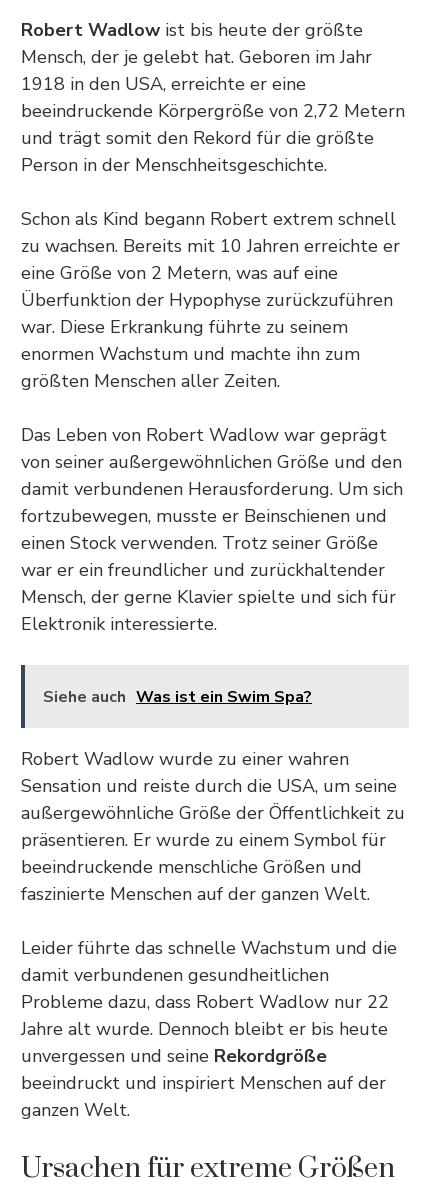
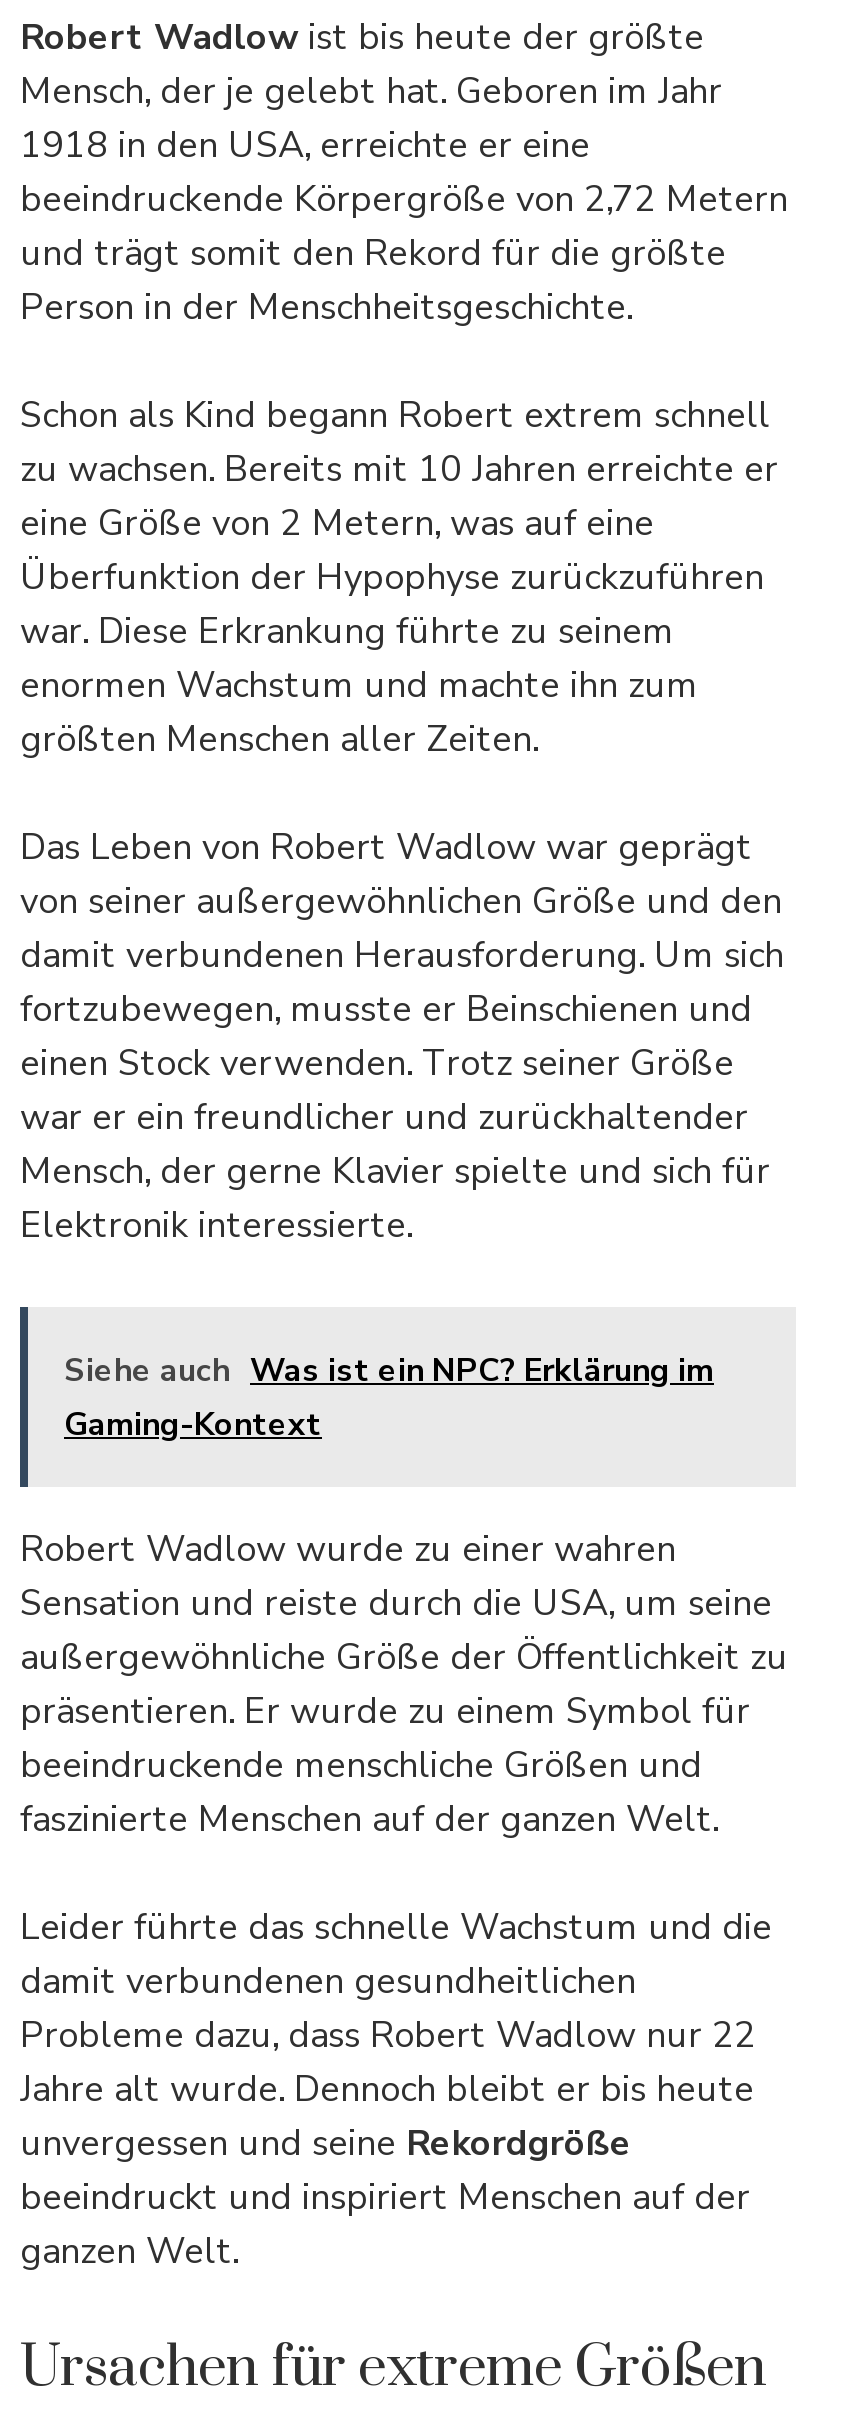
- Siehe auch Was ist ein Swim Spa?
+ Siehe auch Was ist ein NPC? Erklärung im
+ Gaming-Kontext
